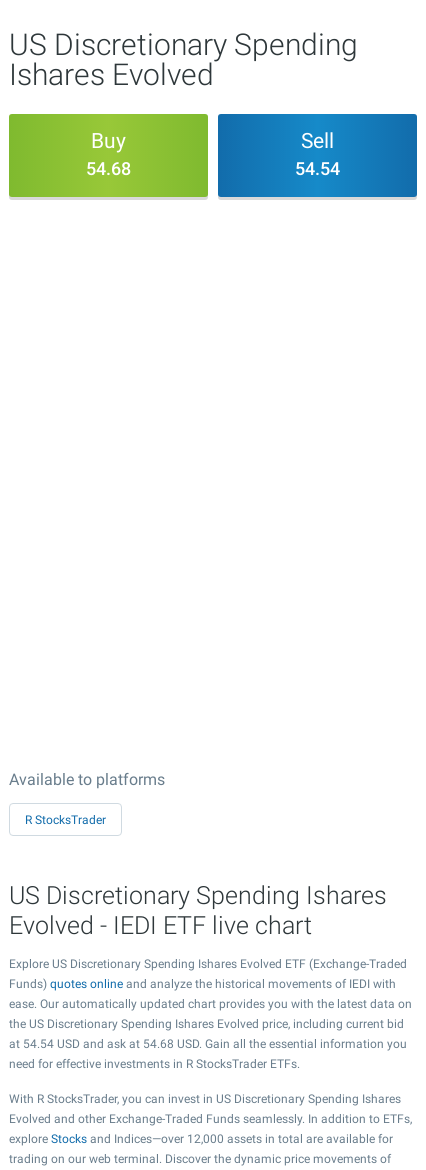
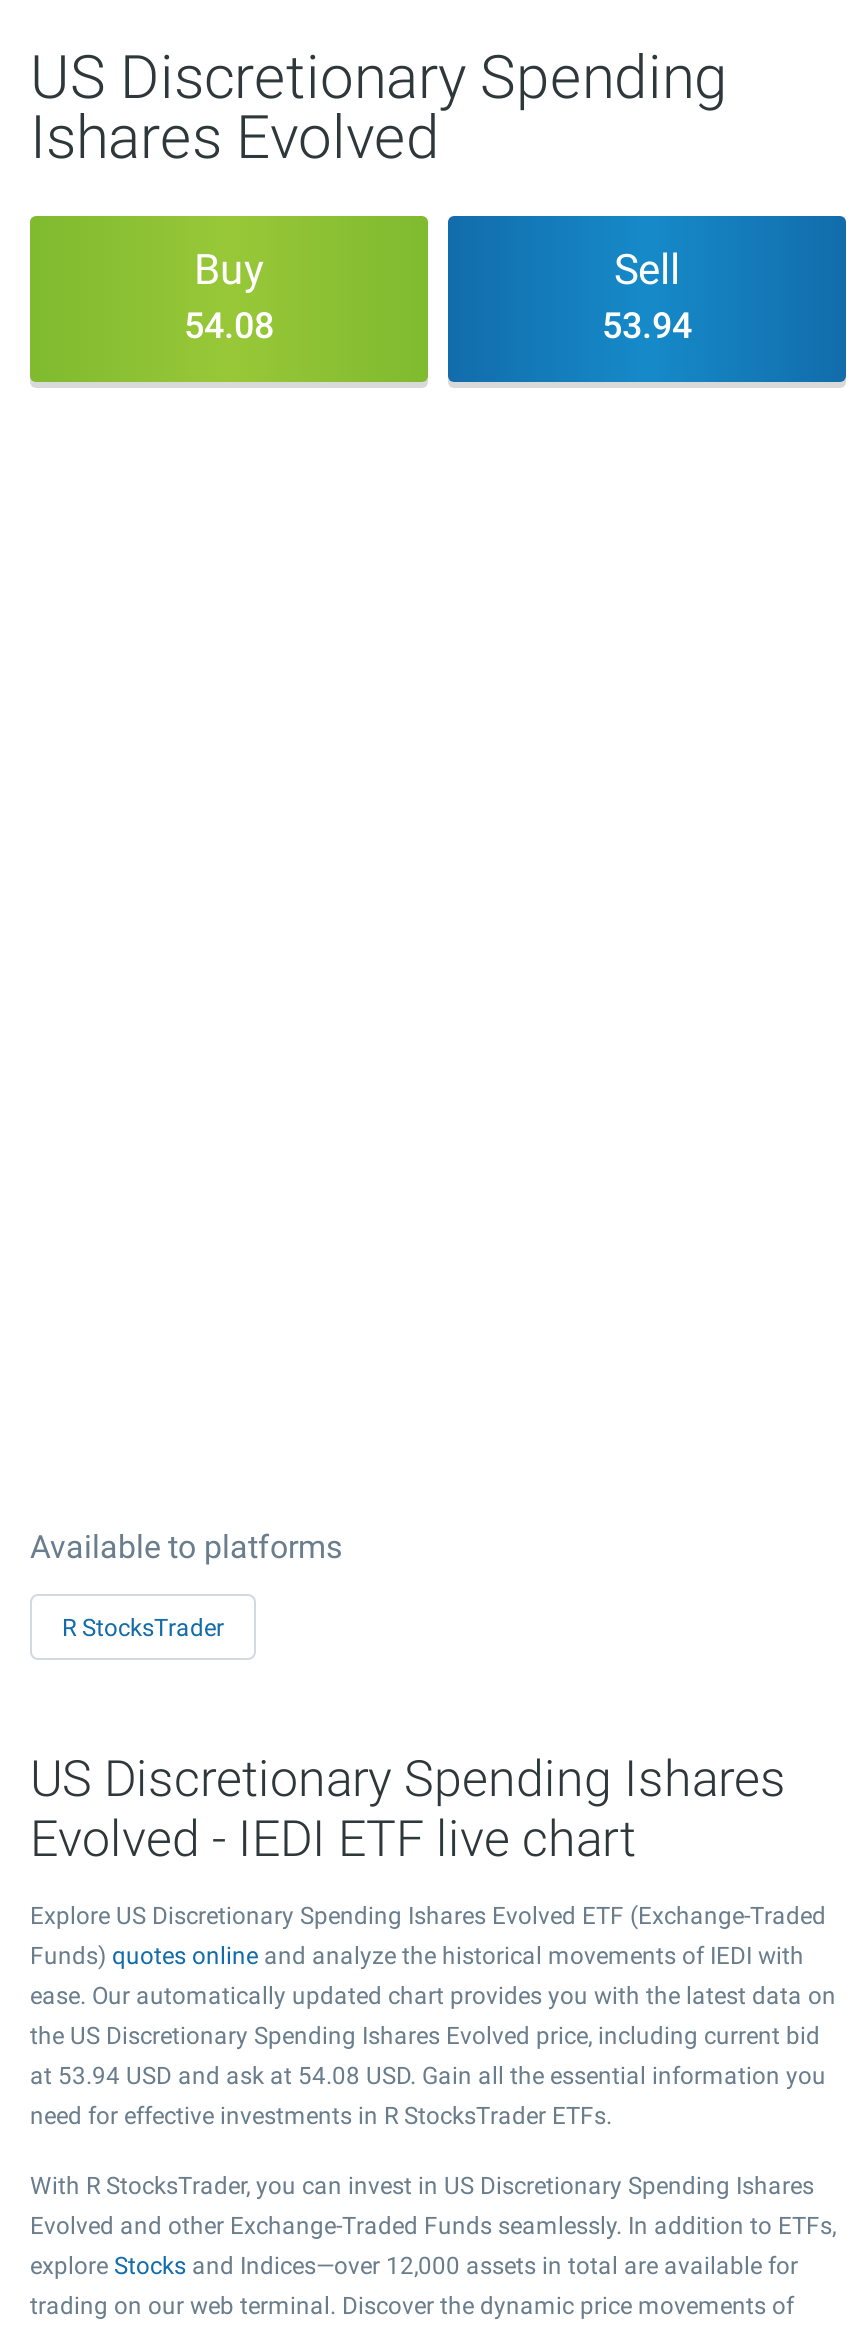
- 54.68
+ 54.08

- 54.54
+ 53.94

- at 54.54 USD and ask at 54.68 USD. Gain all the essential information you
+ at 53.94 USD and ask at 54.08 USD. Gain all the essential information you
